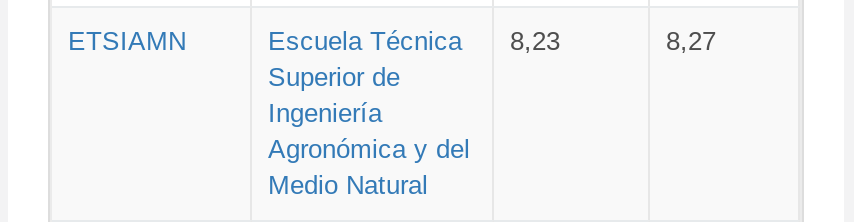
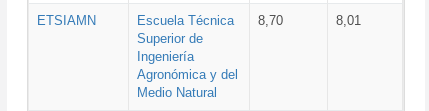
- Escuela Técnica 8,23
+ Escuela Técnica 8,70

- 8,27
+ 8,01
